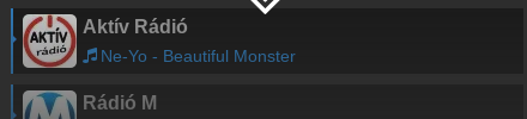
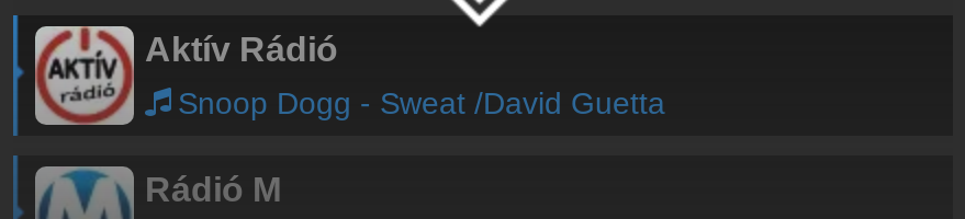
- Ne-Yo - Beautiful Monster
+ Snoop Dogg - Sweat /David Guetta
